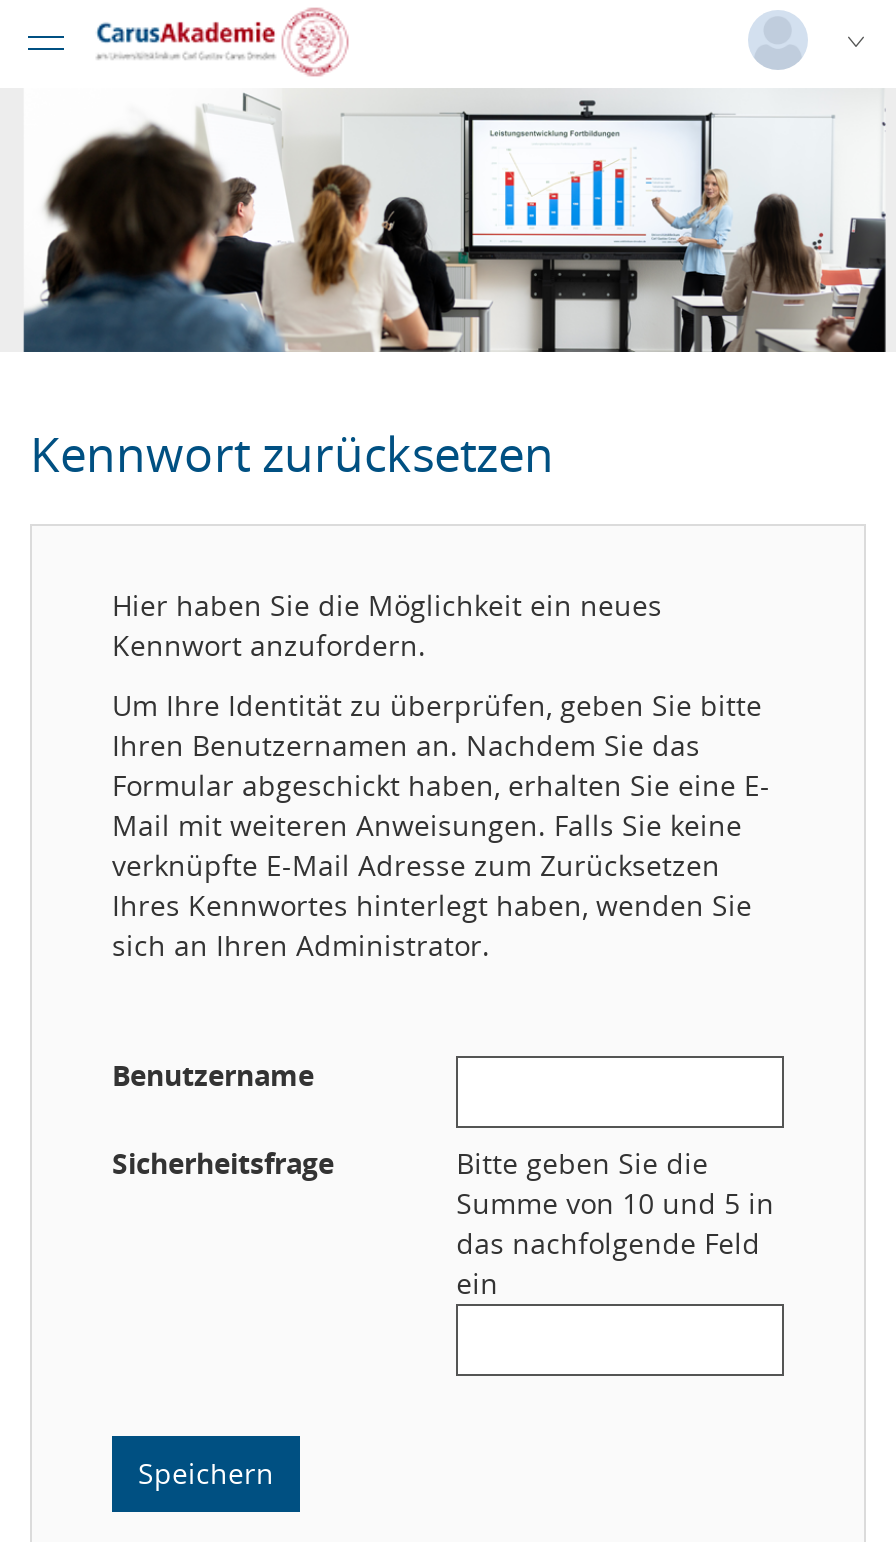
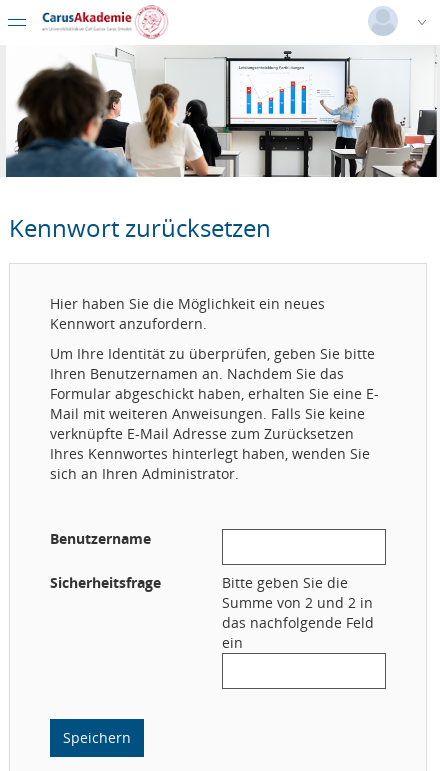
- Summe von 10 und 5 in
+ Summe von 2 und 2 in
